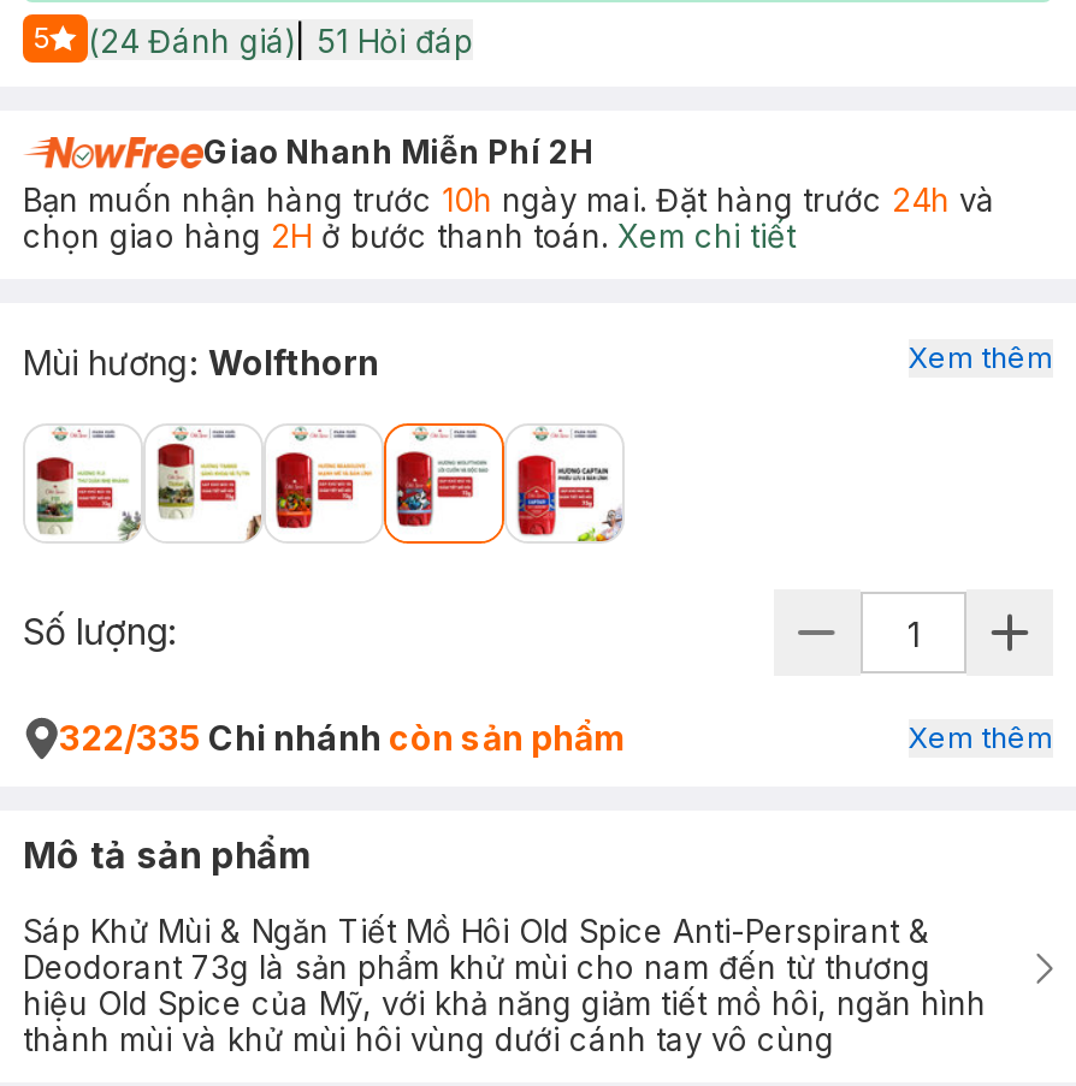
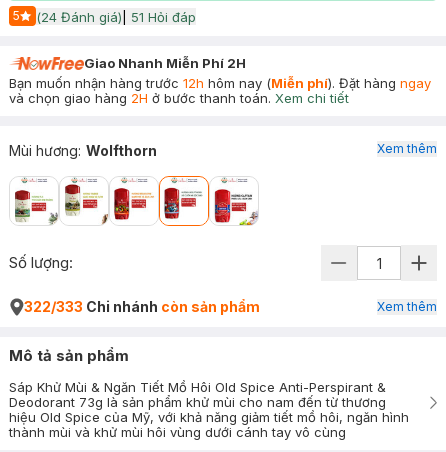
- Bạn muốn nhận hàng trước 10h ngày mai. Đặt hàng trước 24h và
- chọn giao hàng 2H ở bước thanh toán. Xem chi tiết
+ Bạn muốn nhận hàng trước 12h hôm nay (Miễn phí). Đặt hàng ngay
+ và chọn giao hàng 2H ở bước thanh toán. Xem chi tiết

- 322/335 Chi nhánh còn sản phẩm
+ 322/333 Chi nhánh còn sản phẩm
